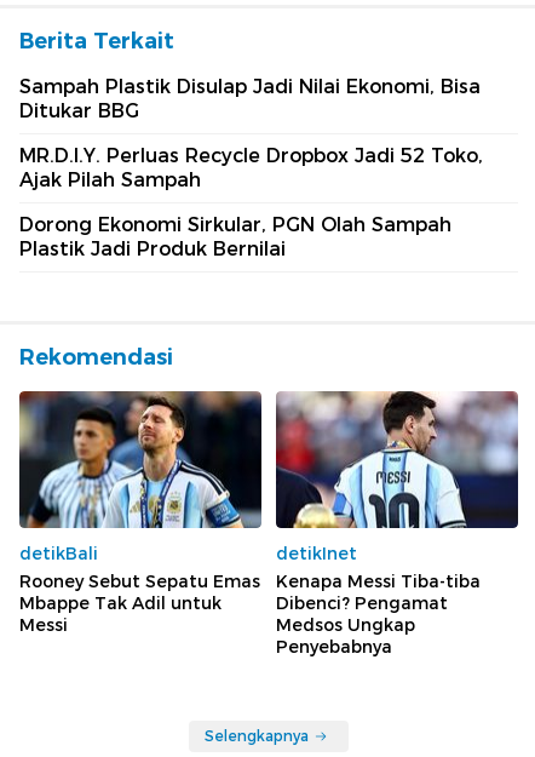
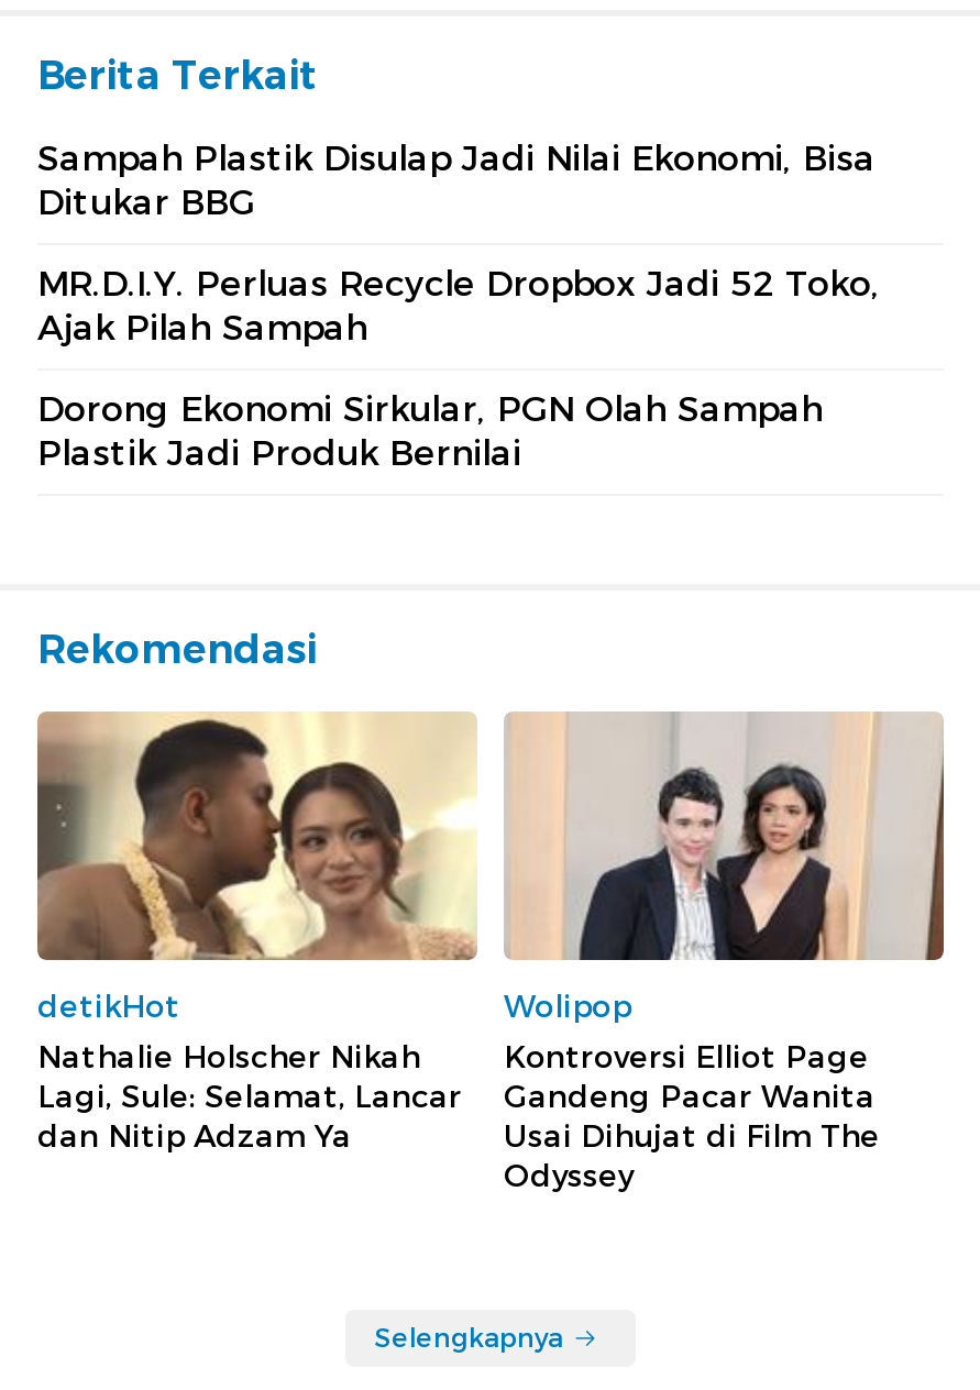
- [image]
- detikBali
- Rooney Sebut Sepatu Emas
- Mbappe Tak Adil untuk
- Messi
+ [image]
+ detikHot
+ Nathalie Holscher Nikah
+ Lagi, Sule: Selamat, Lancar
+ dan Nitip Adzam Ya

- [image]
- detikInet
- Kenapa Messi Tiba-tiba
- Dibenci? Pengamat
- Medsos Ungkap
- Penyebabnya
+ [image]
+ Wolipop
+ Kontroversi Elliot Page
+ Gandeng Pacar Wanita
+ Usai Dihujat di Film The
+ Odyssey
